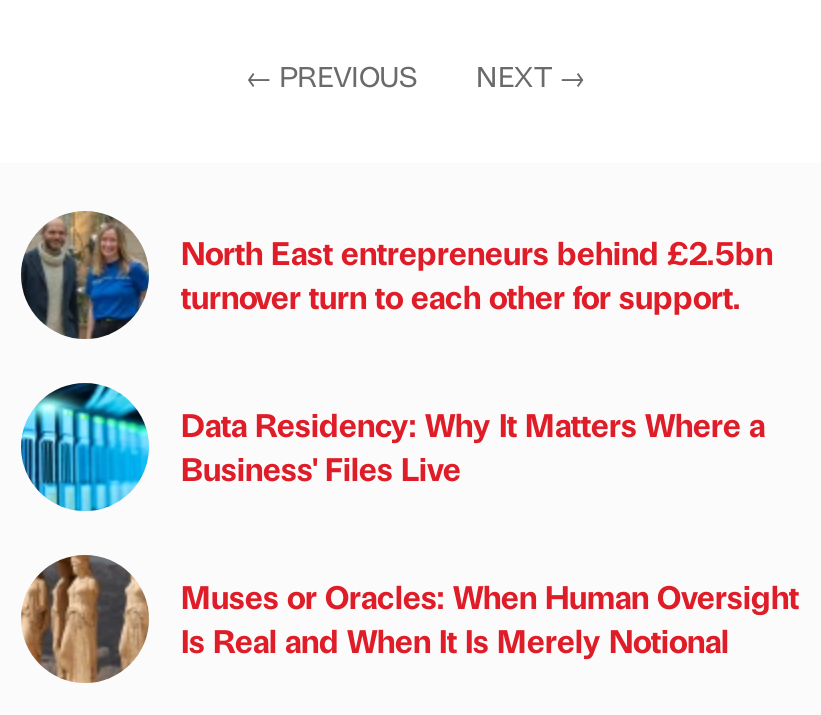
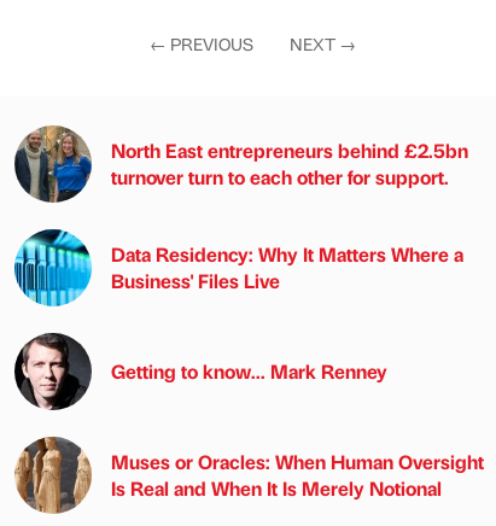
+ [image]
+ Getting to know... Mark Renney
